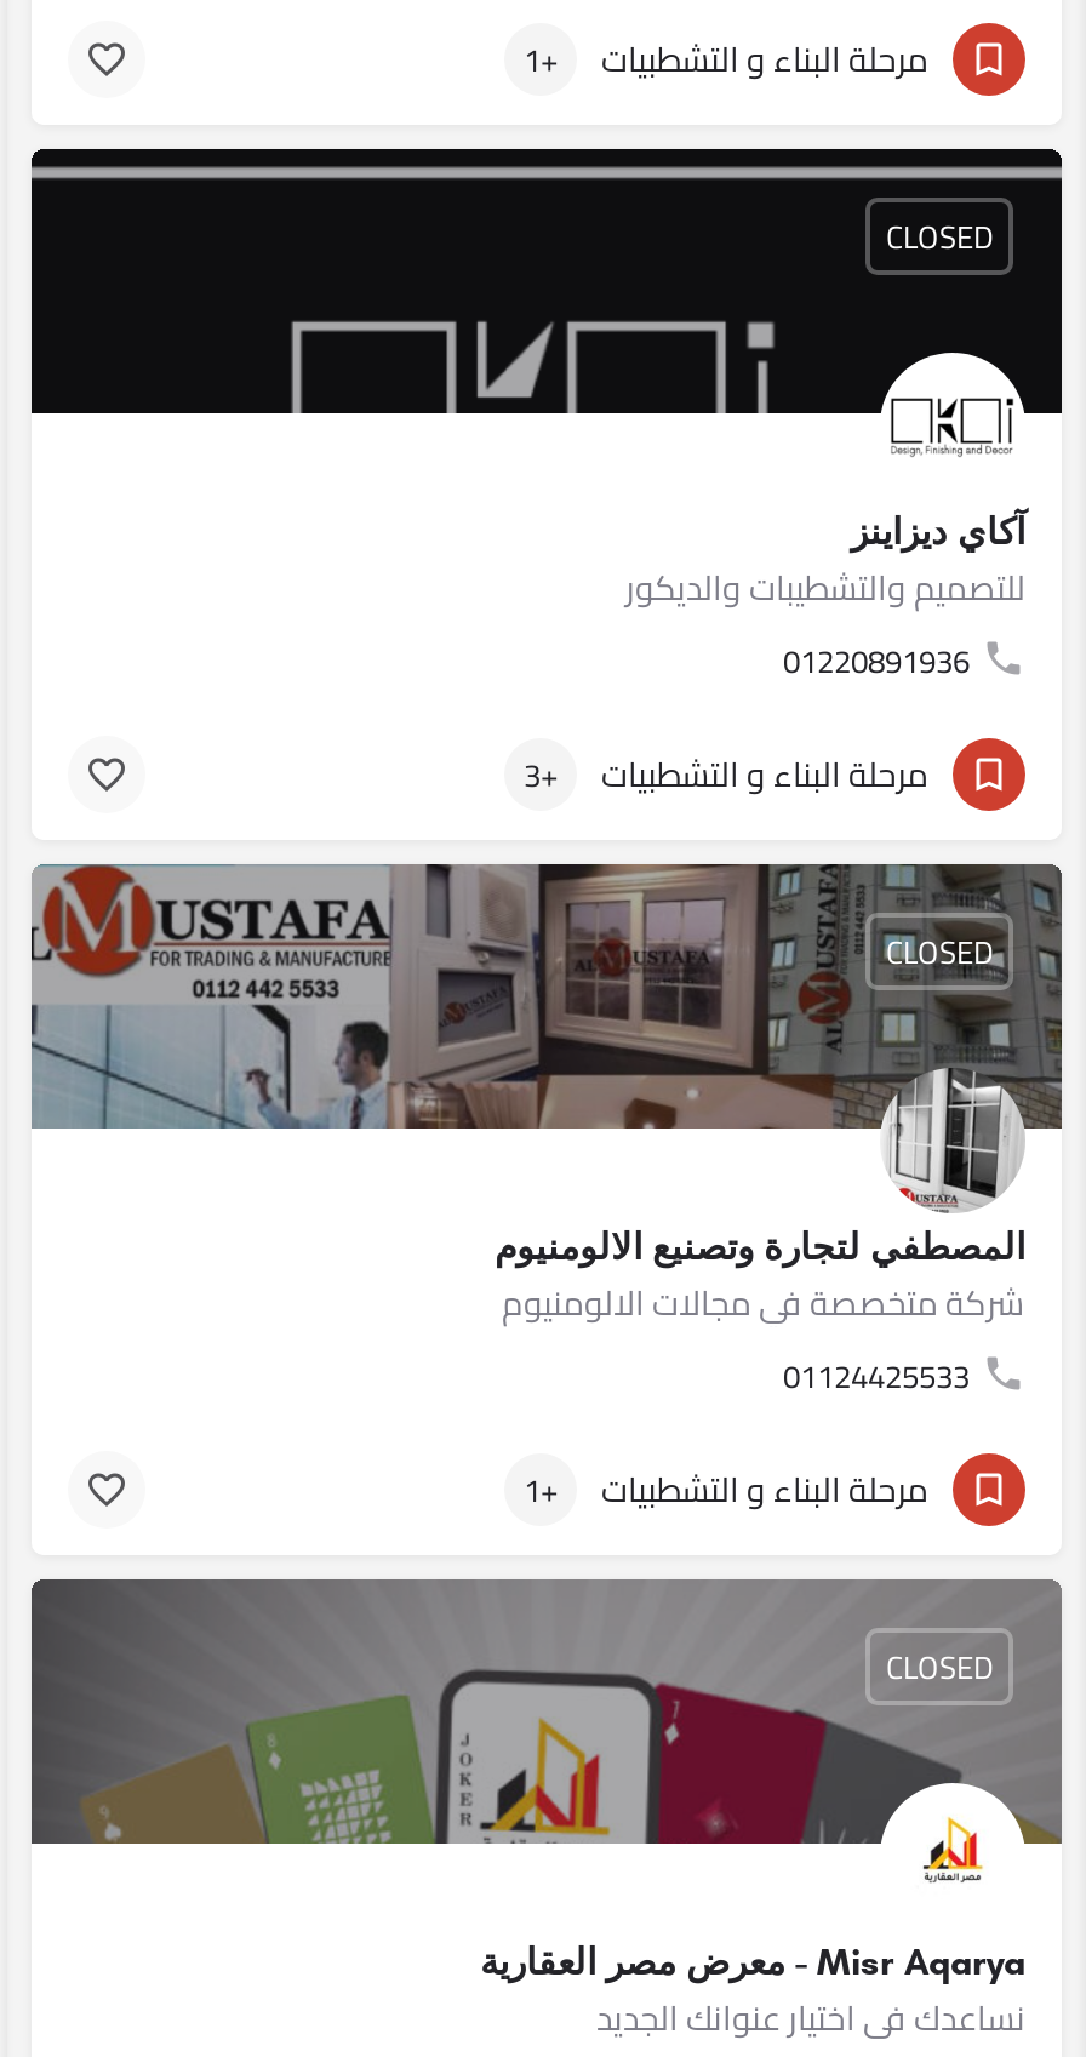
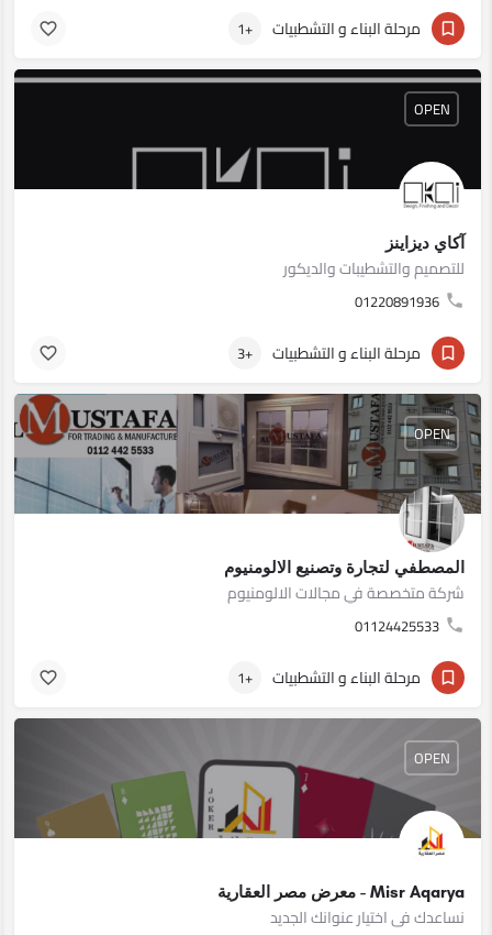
- CLOSED
+ OPEN

- CLOSED
+ OPEN

- CLOSED
+ OPEN
